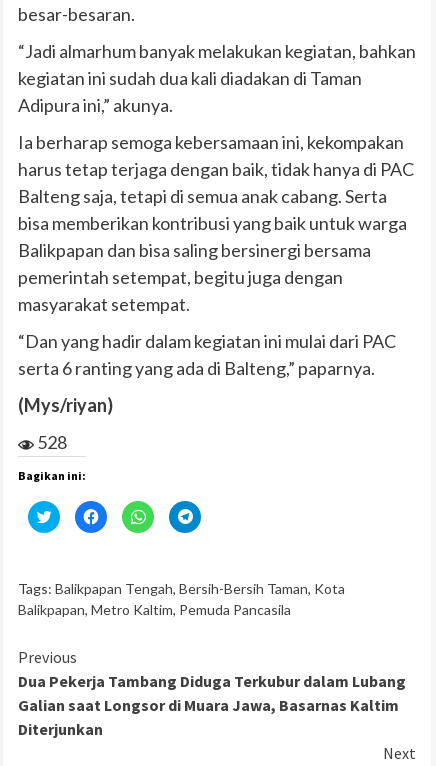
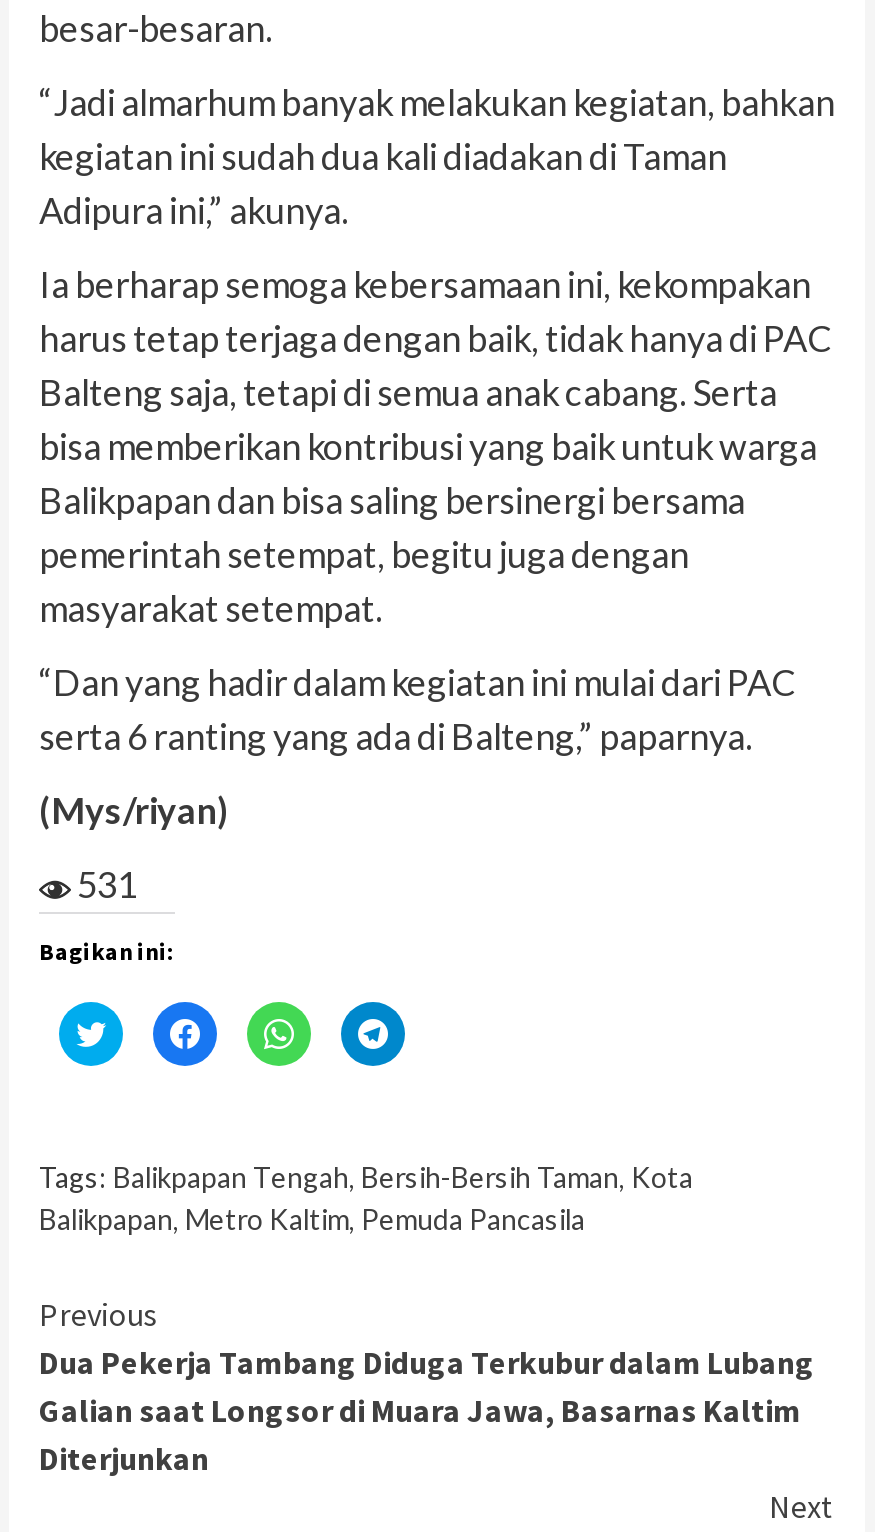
- 528
+ 531
